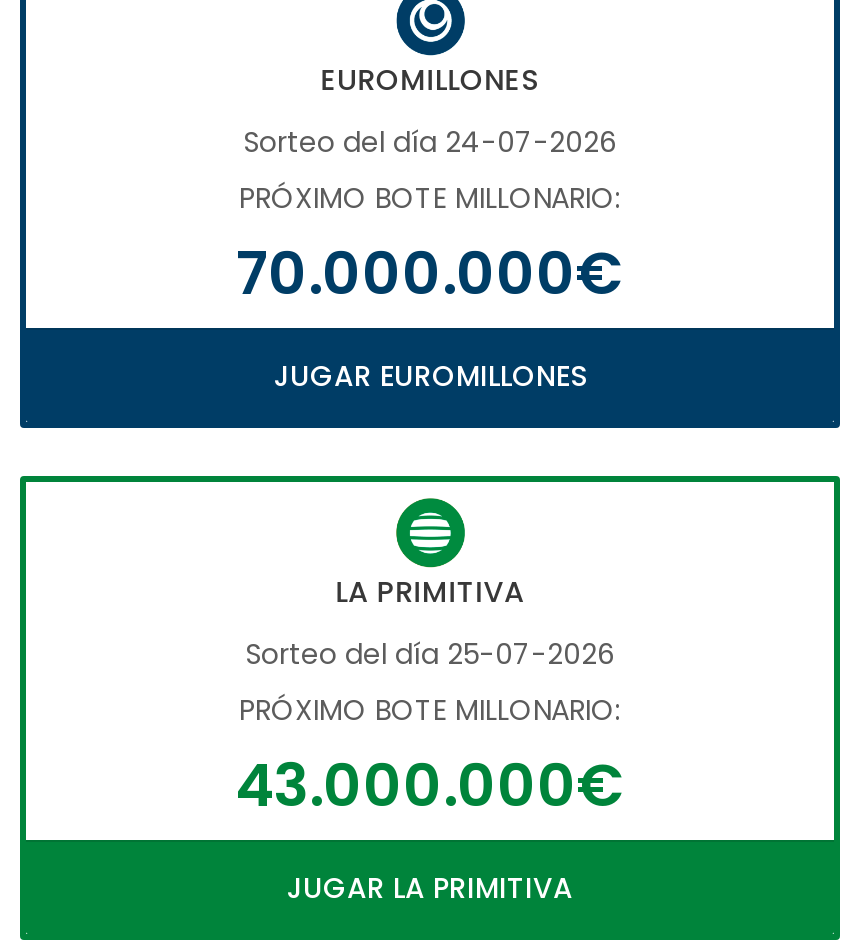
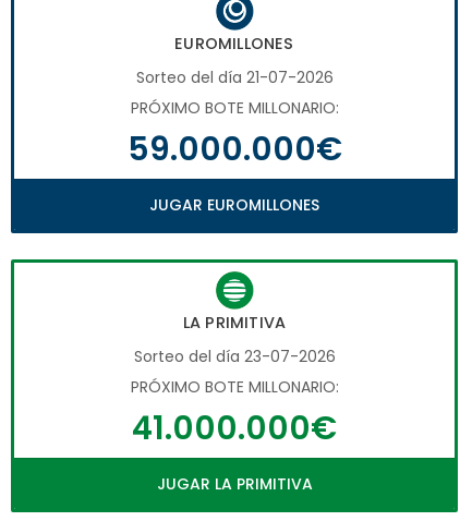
- Sorteo del día 24-07-2026
+ Sorteo del día 21-07-2026

- 70.000.000€
+ 59.000.000€

- Sorteo del día 25-07-2026
+ Sorteo del día 23-07-2026

- 43.000.000€
+ 41.000.000€
